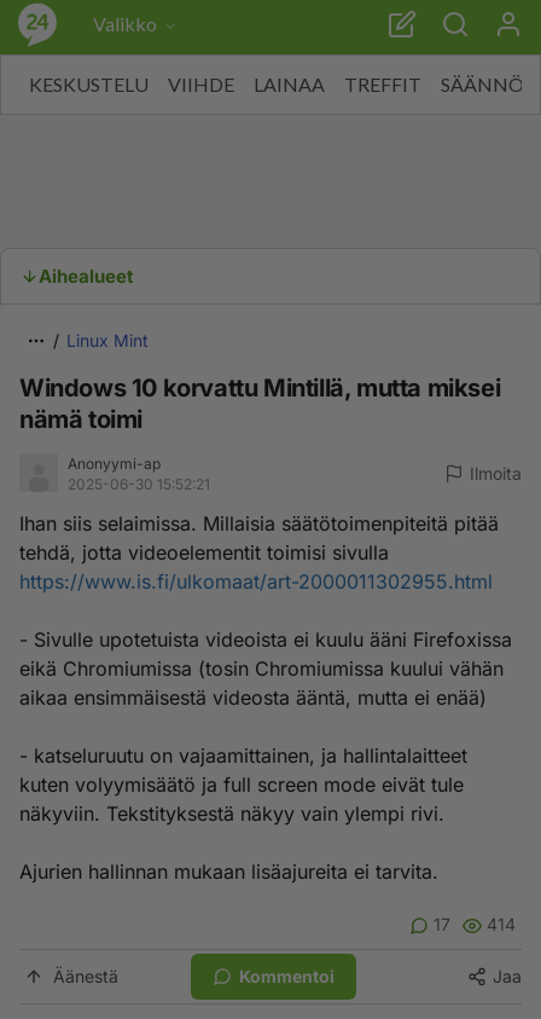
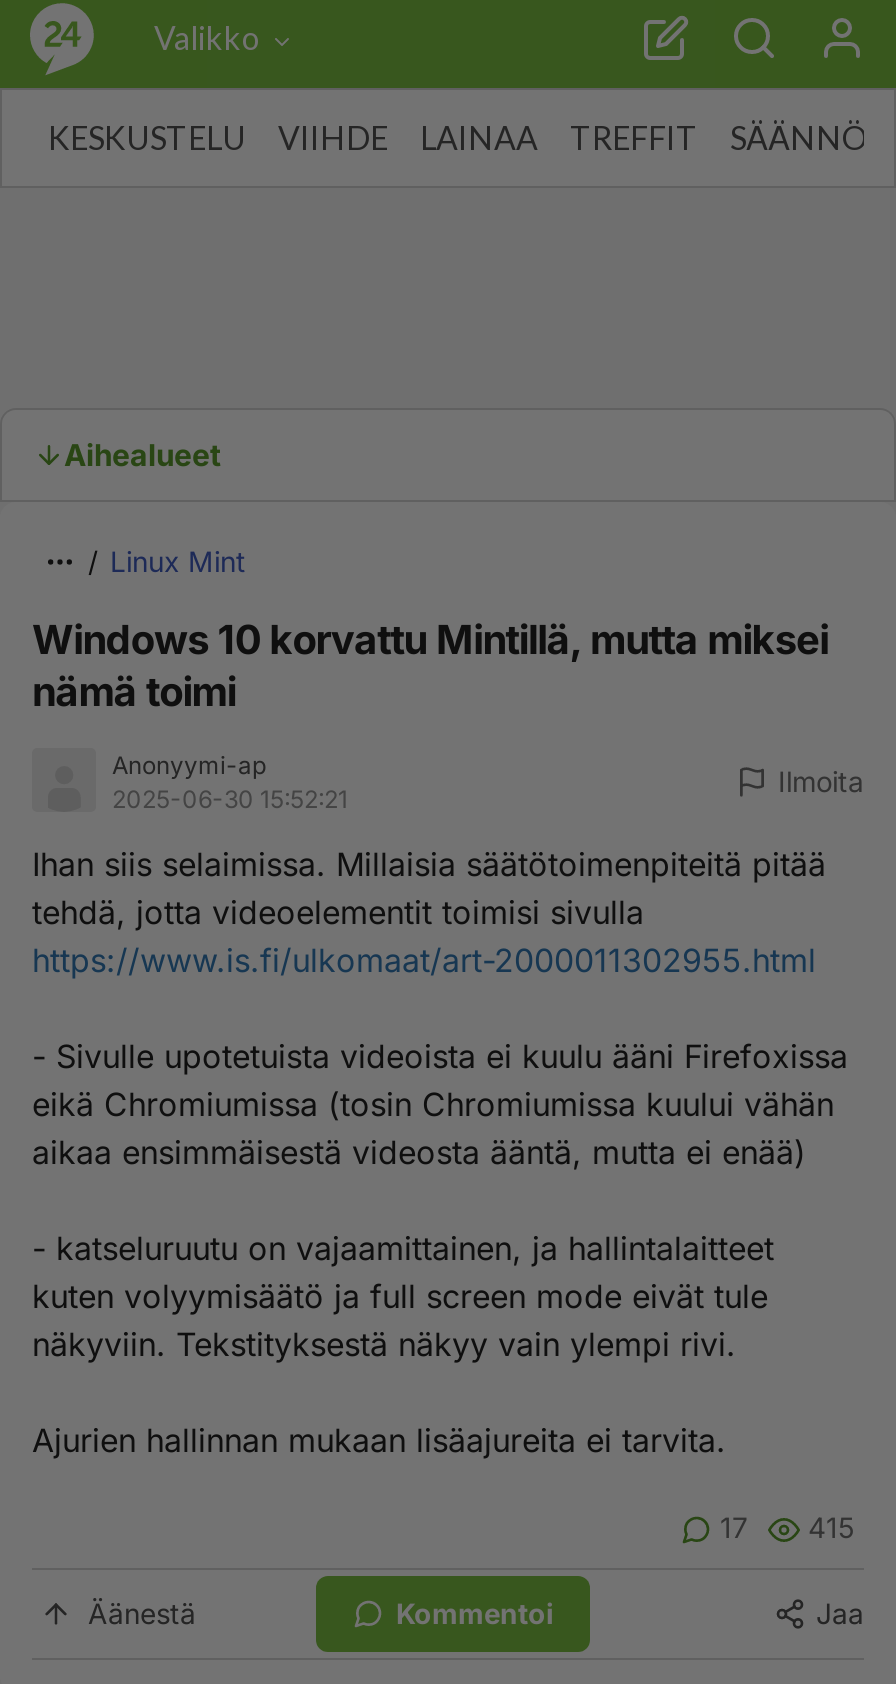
- 17 414
+ 17 415
